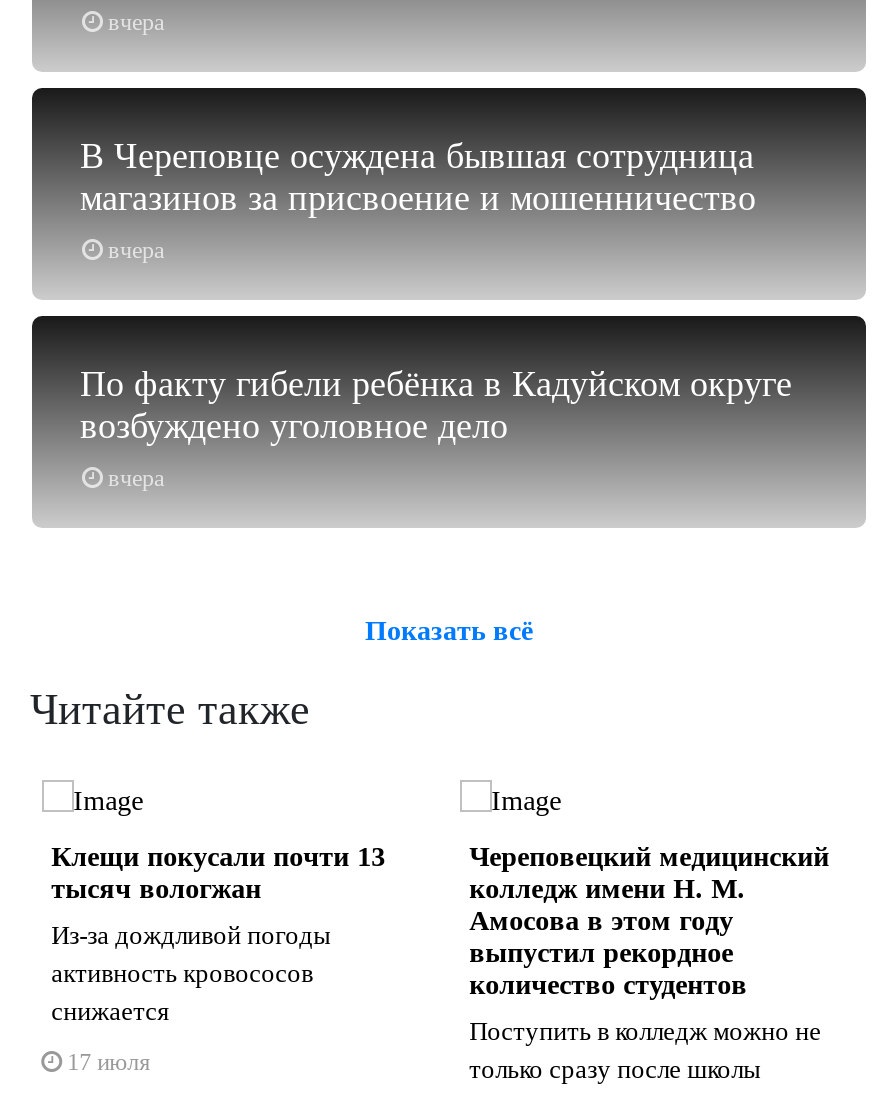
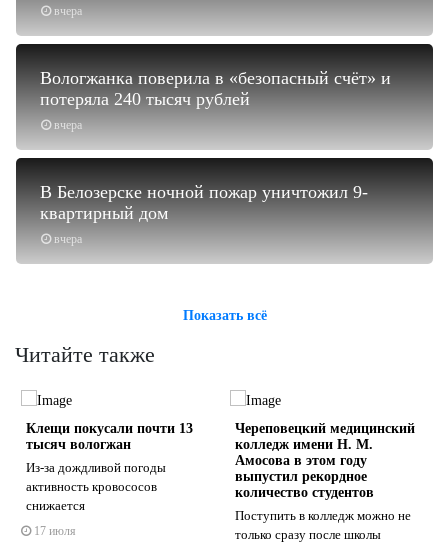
- В Череповце осуждена бывшая сотрудница
- магазинов за присвоение и мошенничество
+ Вологжанка поверила в «безопасный счёт» и
+ потеряла 240 тысяч рублей

- По факту гибели ребёнка в Кадуйском округе
- возбуждено уголовное дело
+ В Белозерске ночной пожар уничтожил 9-
+ квартирный дом
